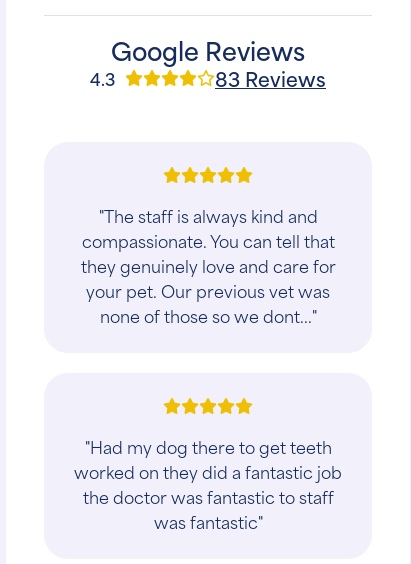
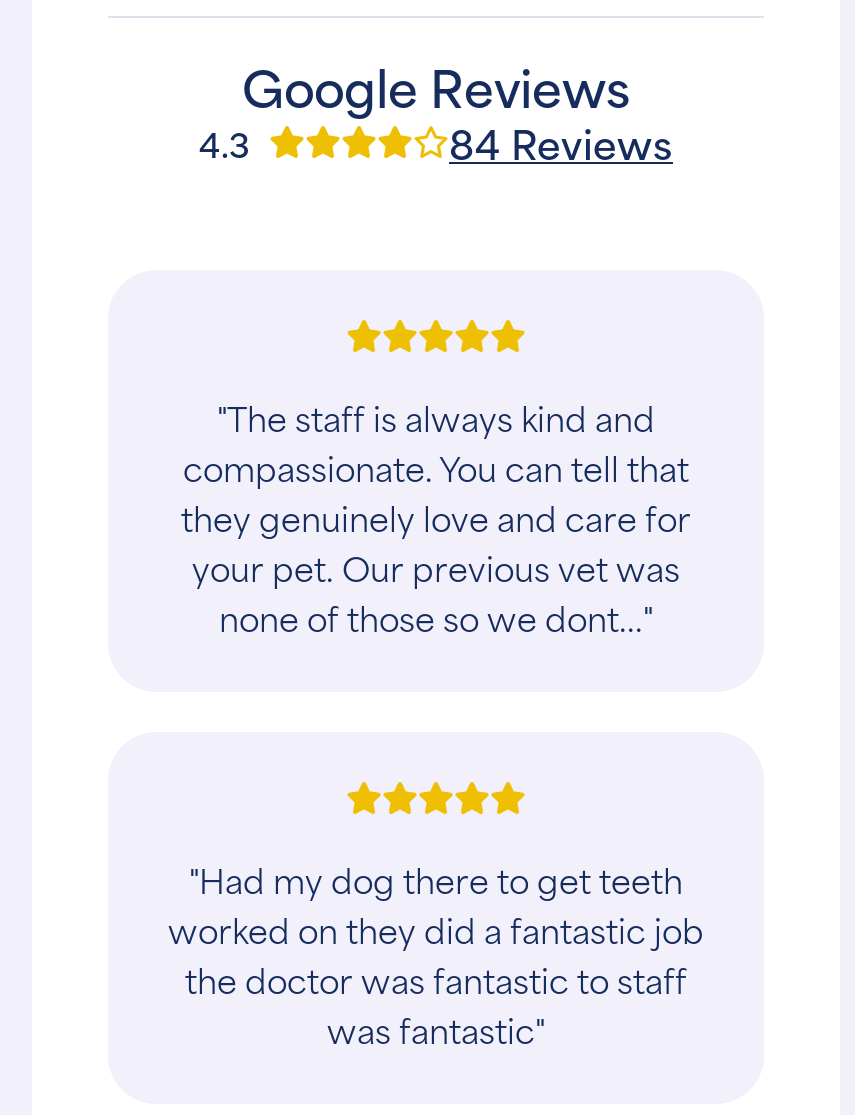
- 83 Reviews
+ 84 Reviews
